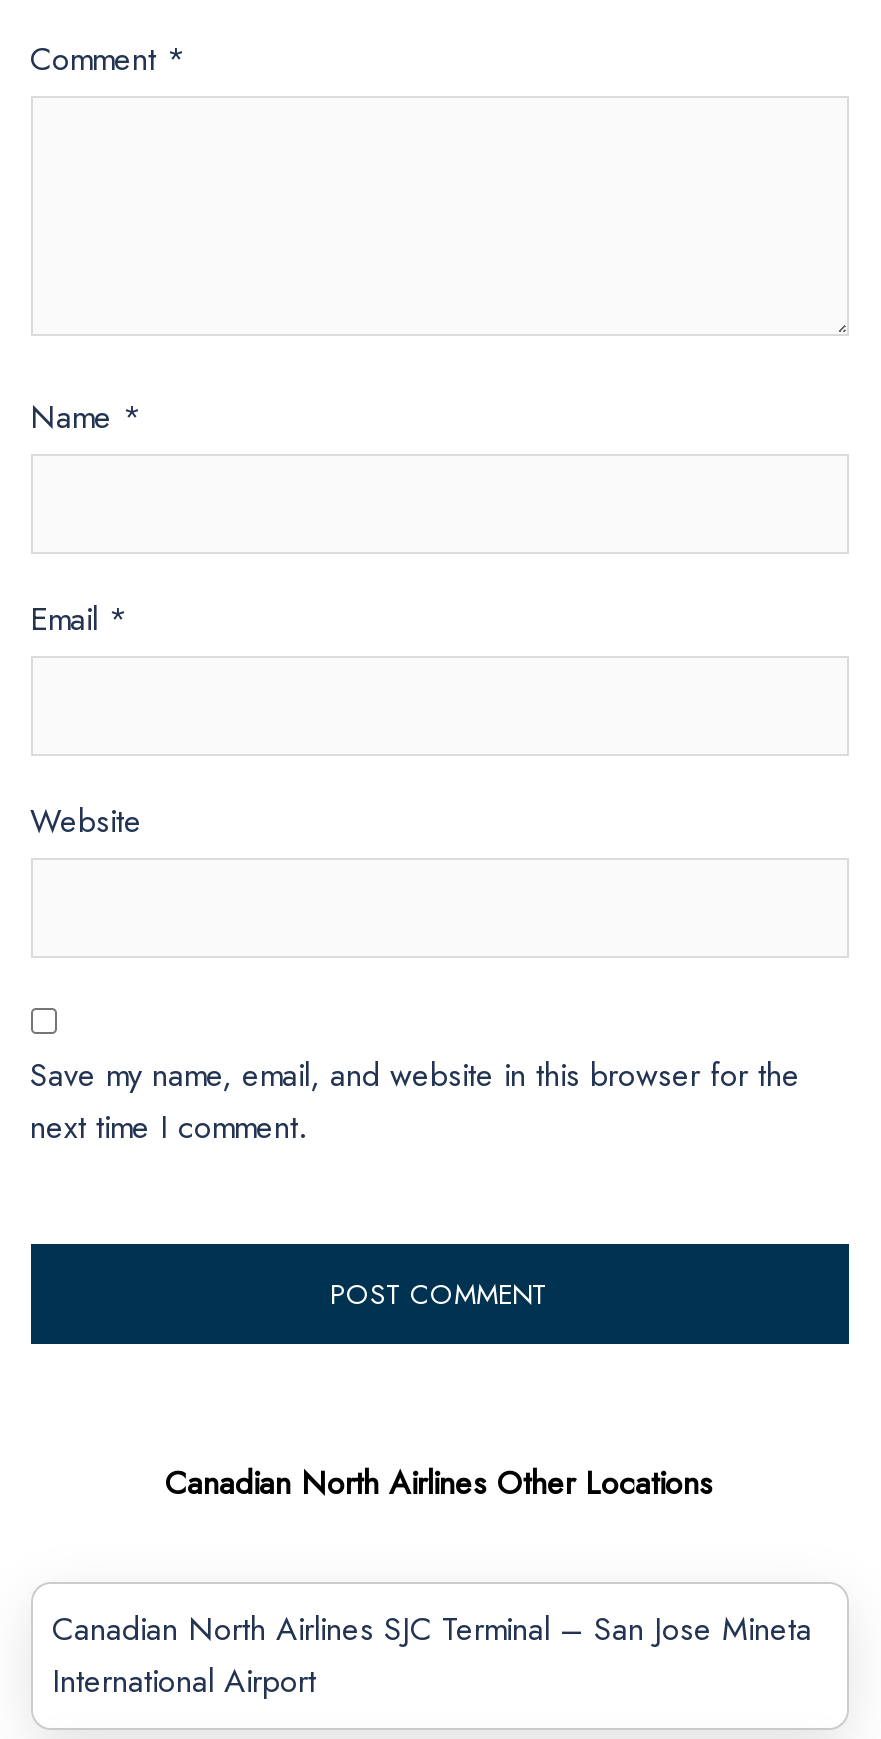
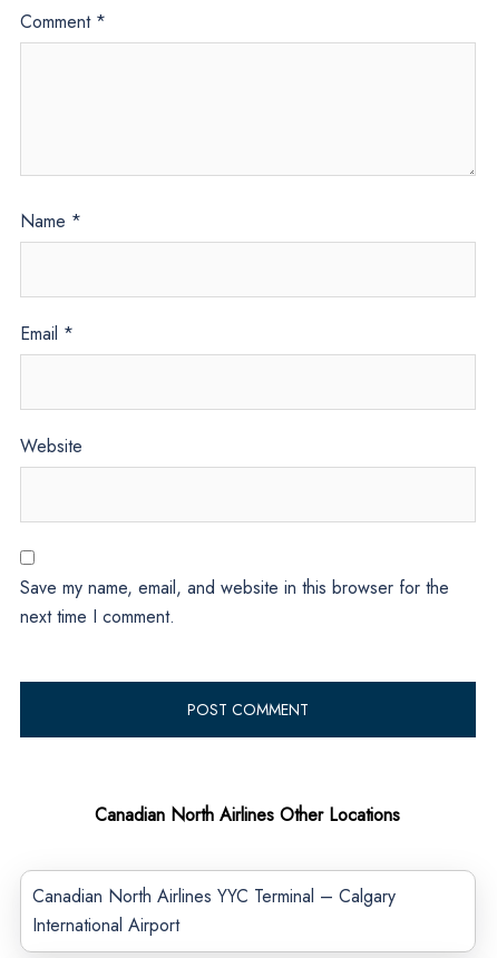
- Canadian North Airlines SJC Terminal – San Jose Mineta
+ Canadian North Airlines YYC Terminal – Calgary
